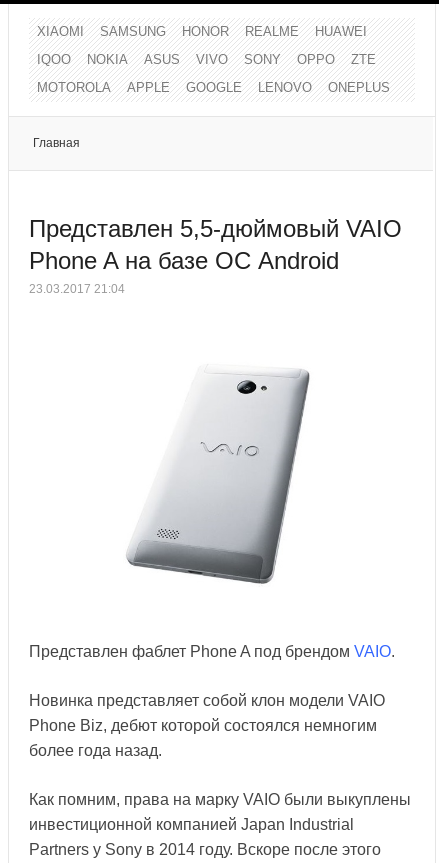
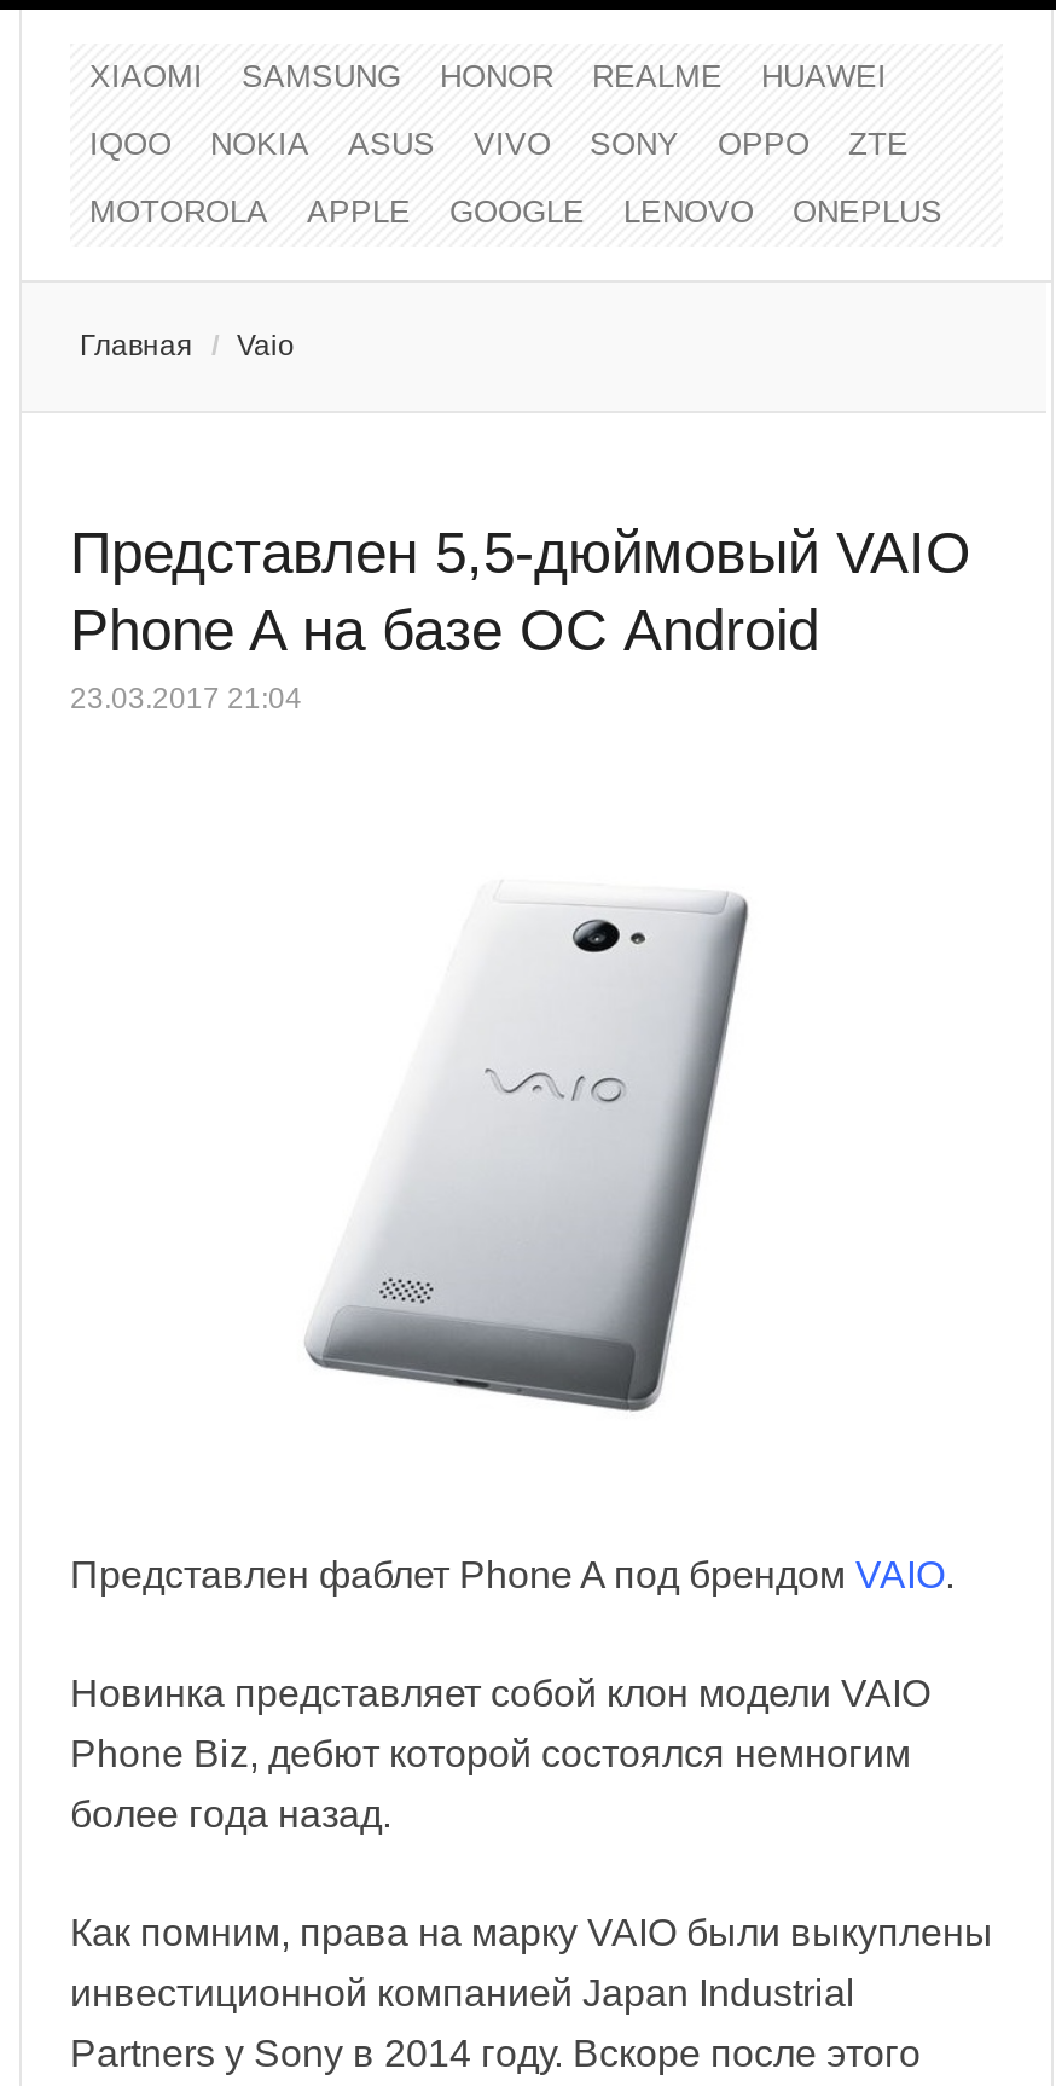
- Главная
+ Главная / Vaio
